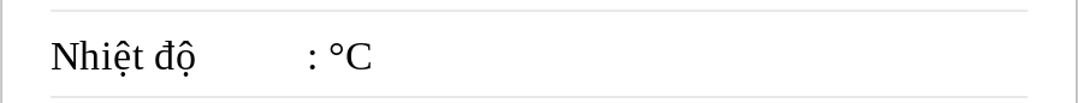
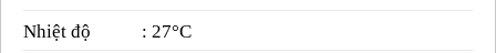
- : °C
+ : 27°C
